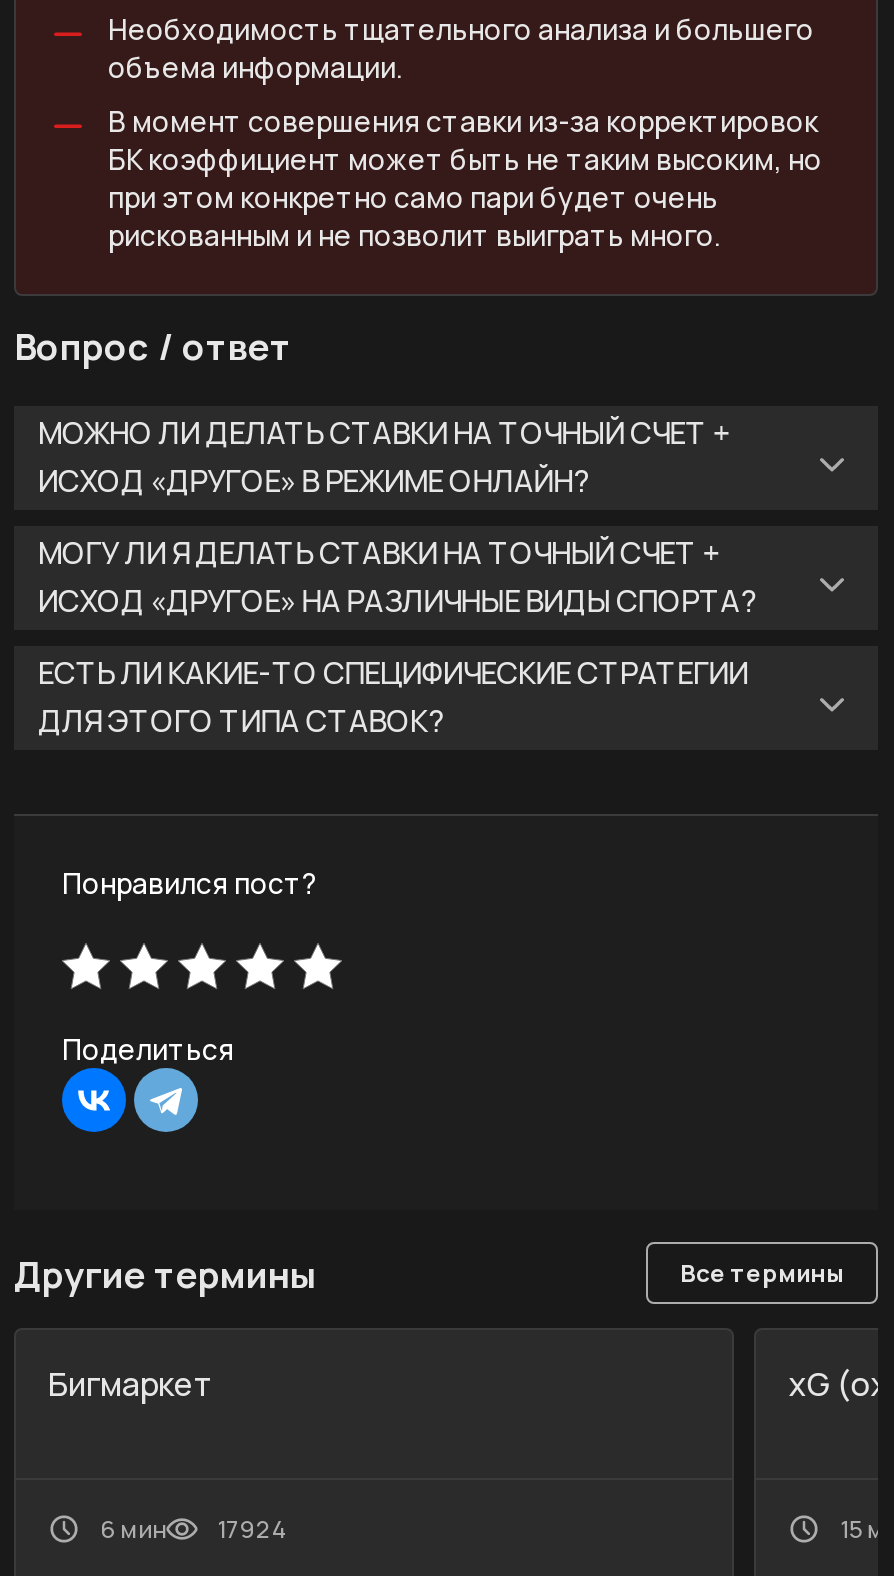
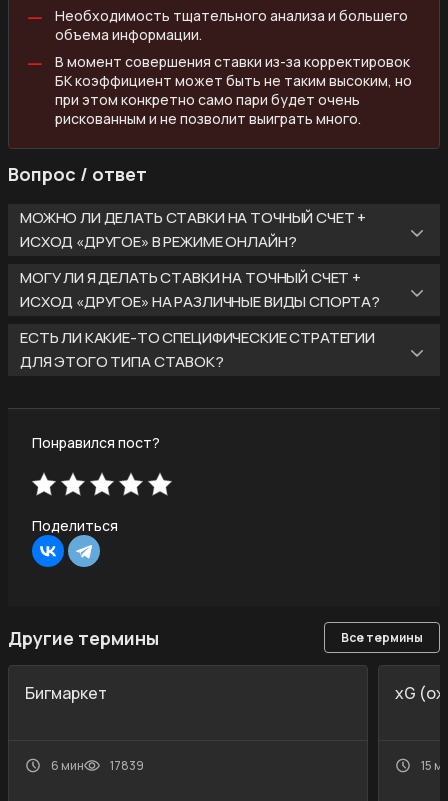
- 6 мин 17924
+ 6 мин 17839
